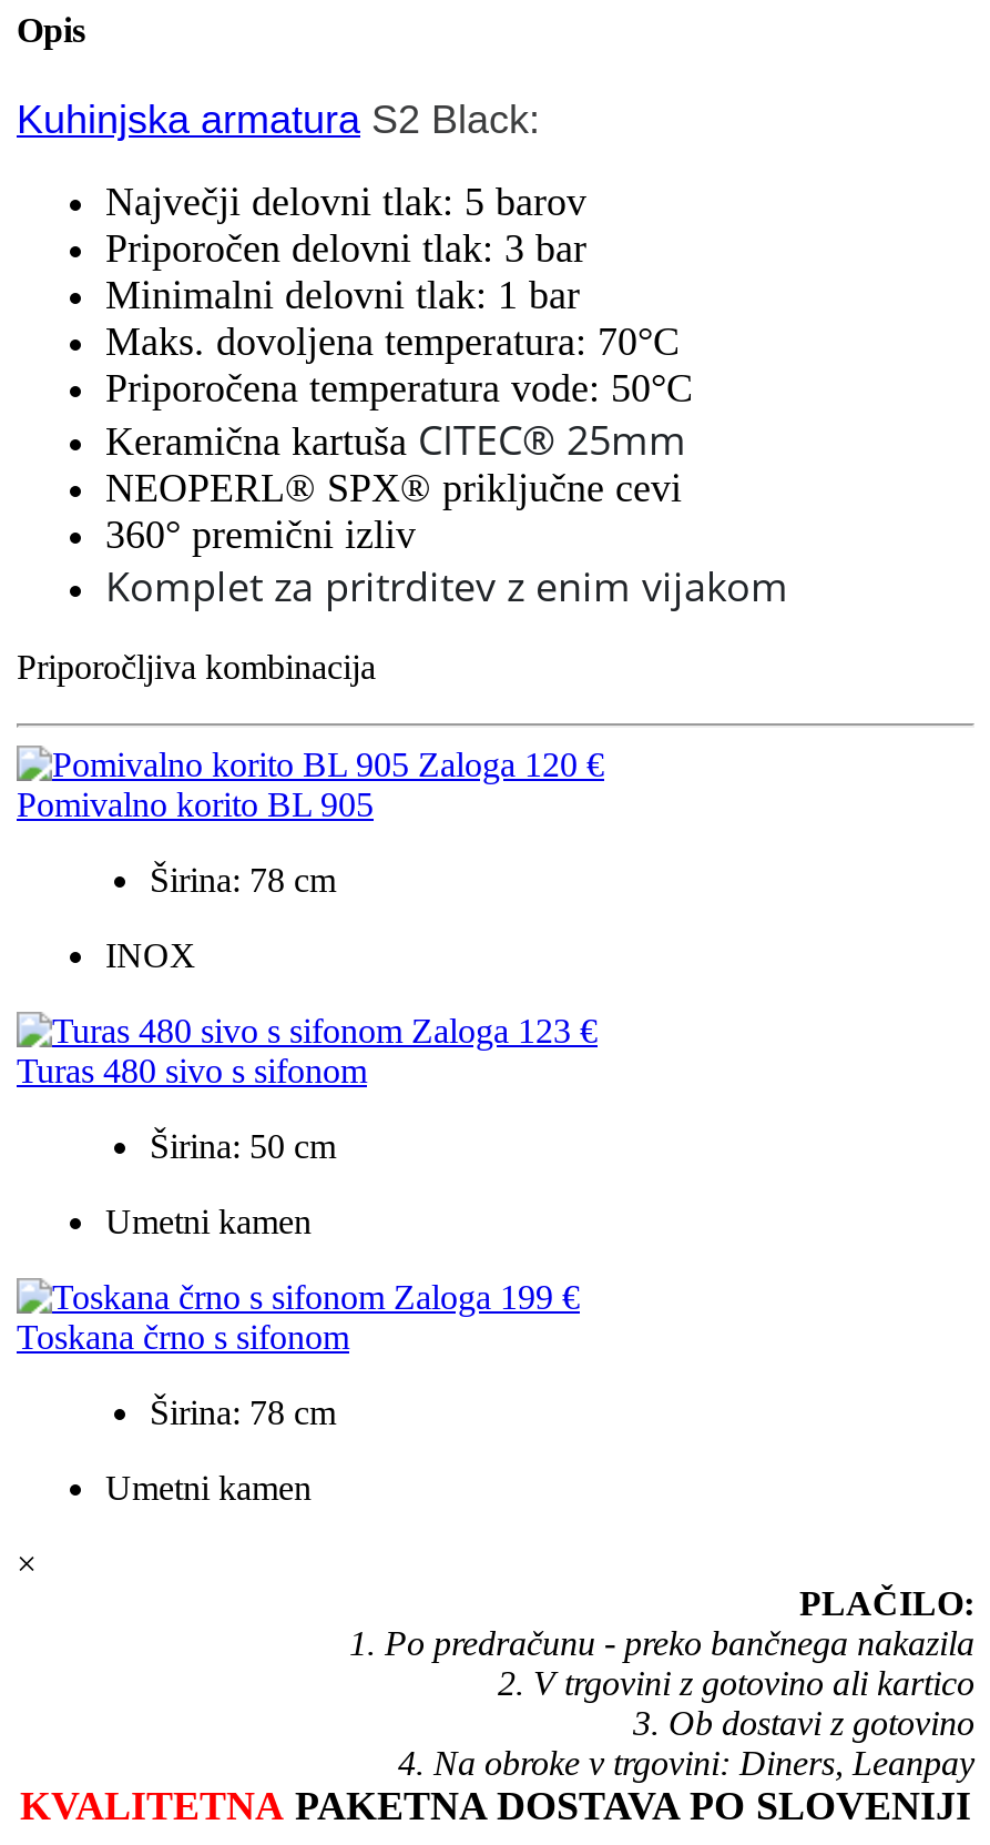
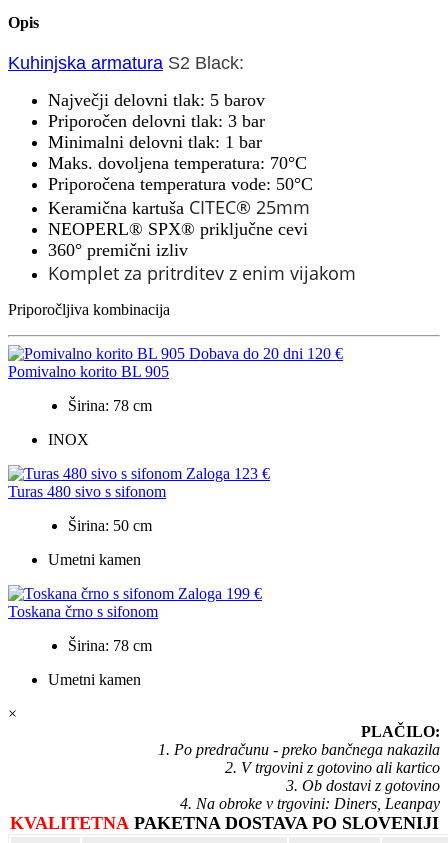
- Zaloga 120 €
+ Dobava do 20 dni 120 €
